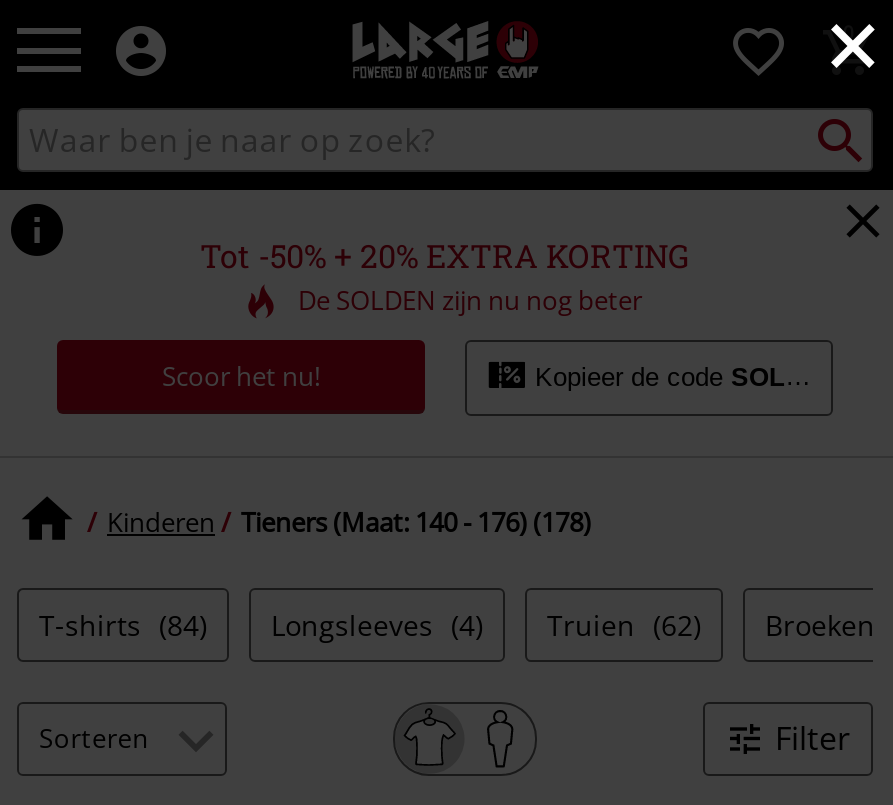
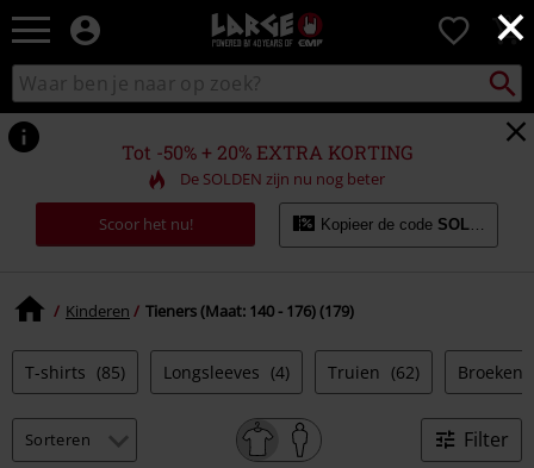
- Kinderen Tieners (Maat: 140 - 176) (178)
+ Kinderen Tieners (Maat: 140 - 176) (179)

- T-shirts (84) Longsleeves (4) Truien (62) Broeken
+ T-shirts (85) Longsleeves (4) Truien (62) Broeken
